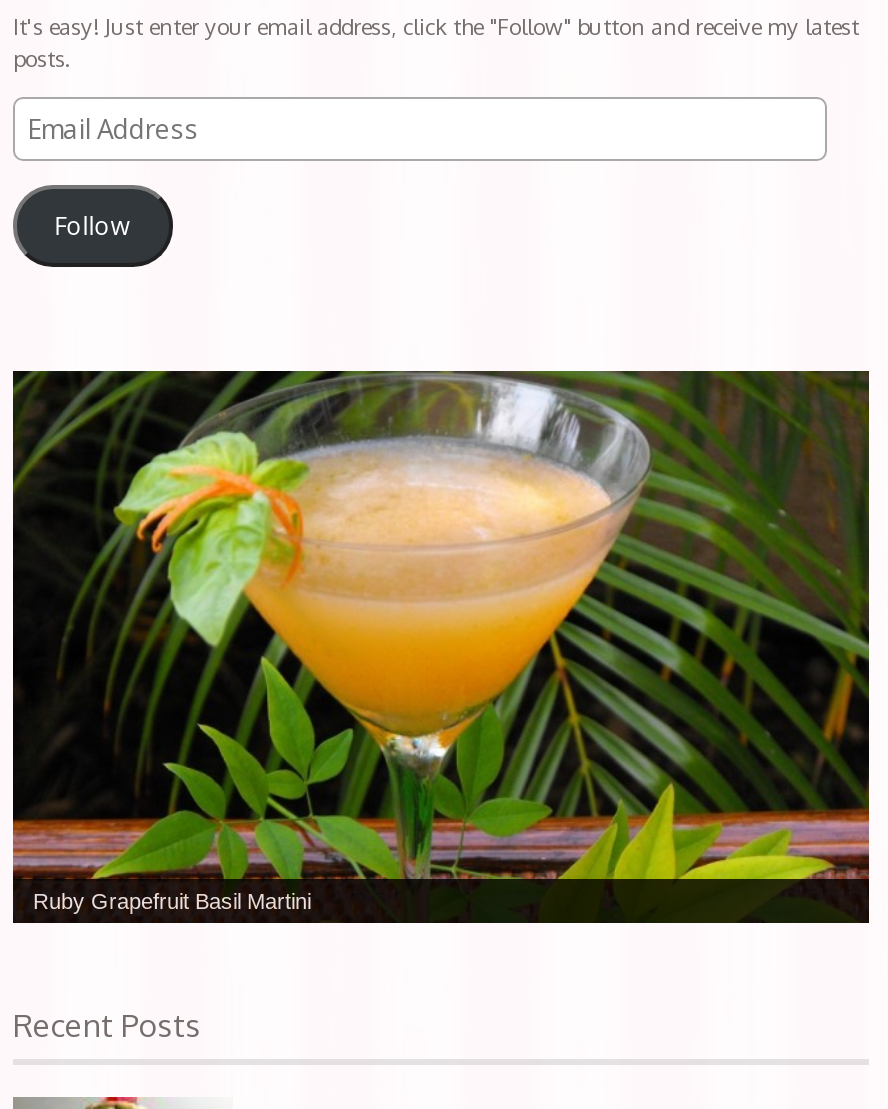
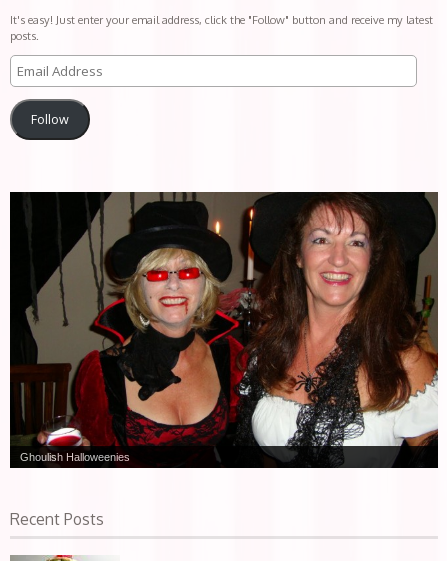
- [image]
- Ruby Grapefruit Basil Martini
+ [image]
+ Ghoulish Halloweenies
